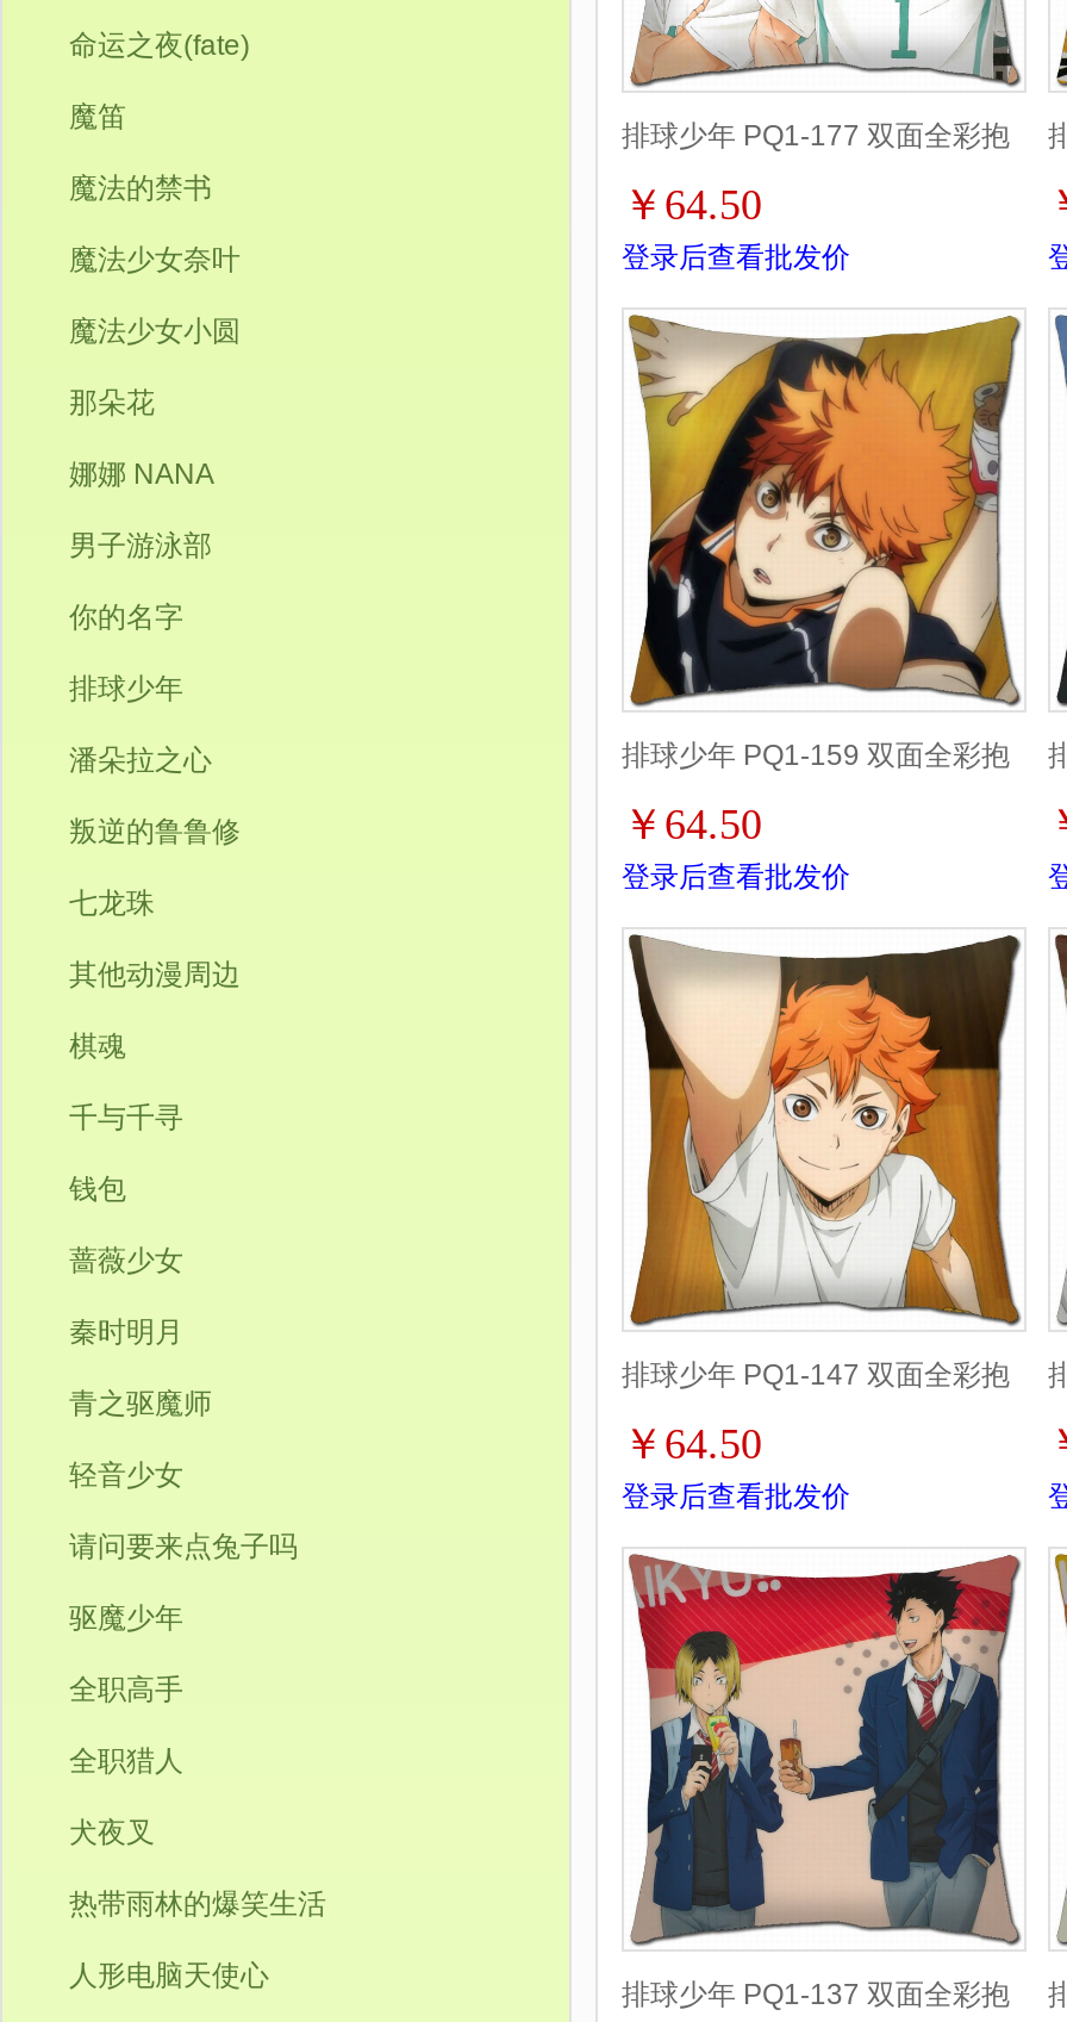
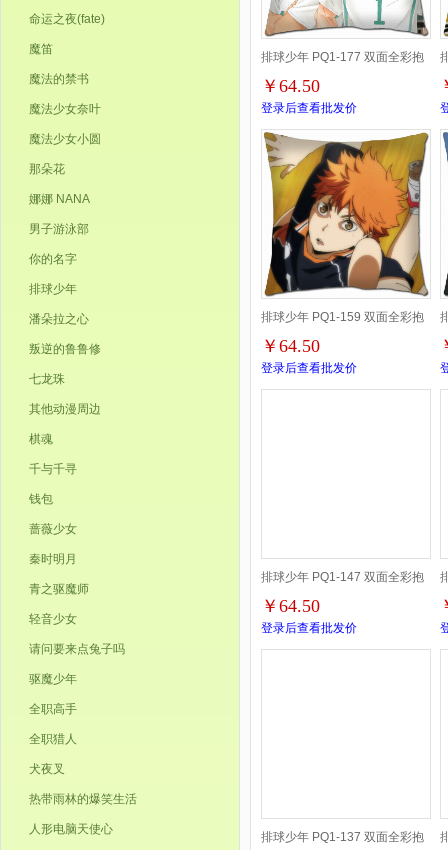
- [image]

- [image]
